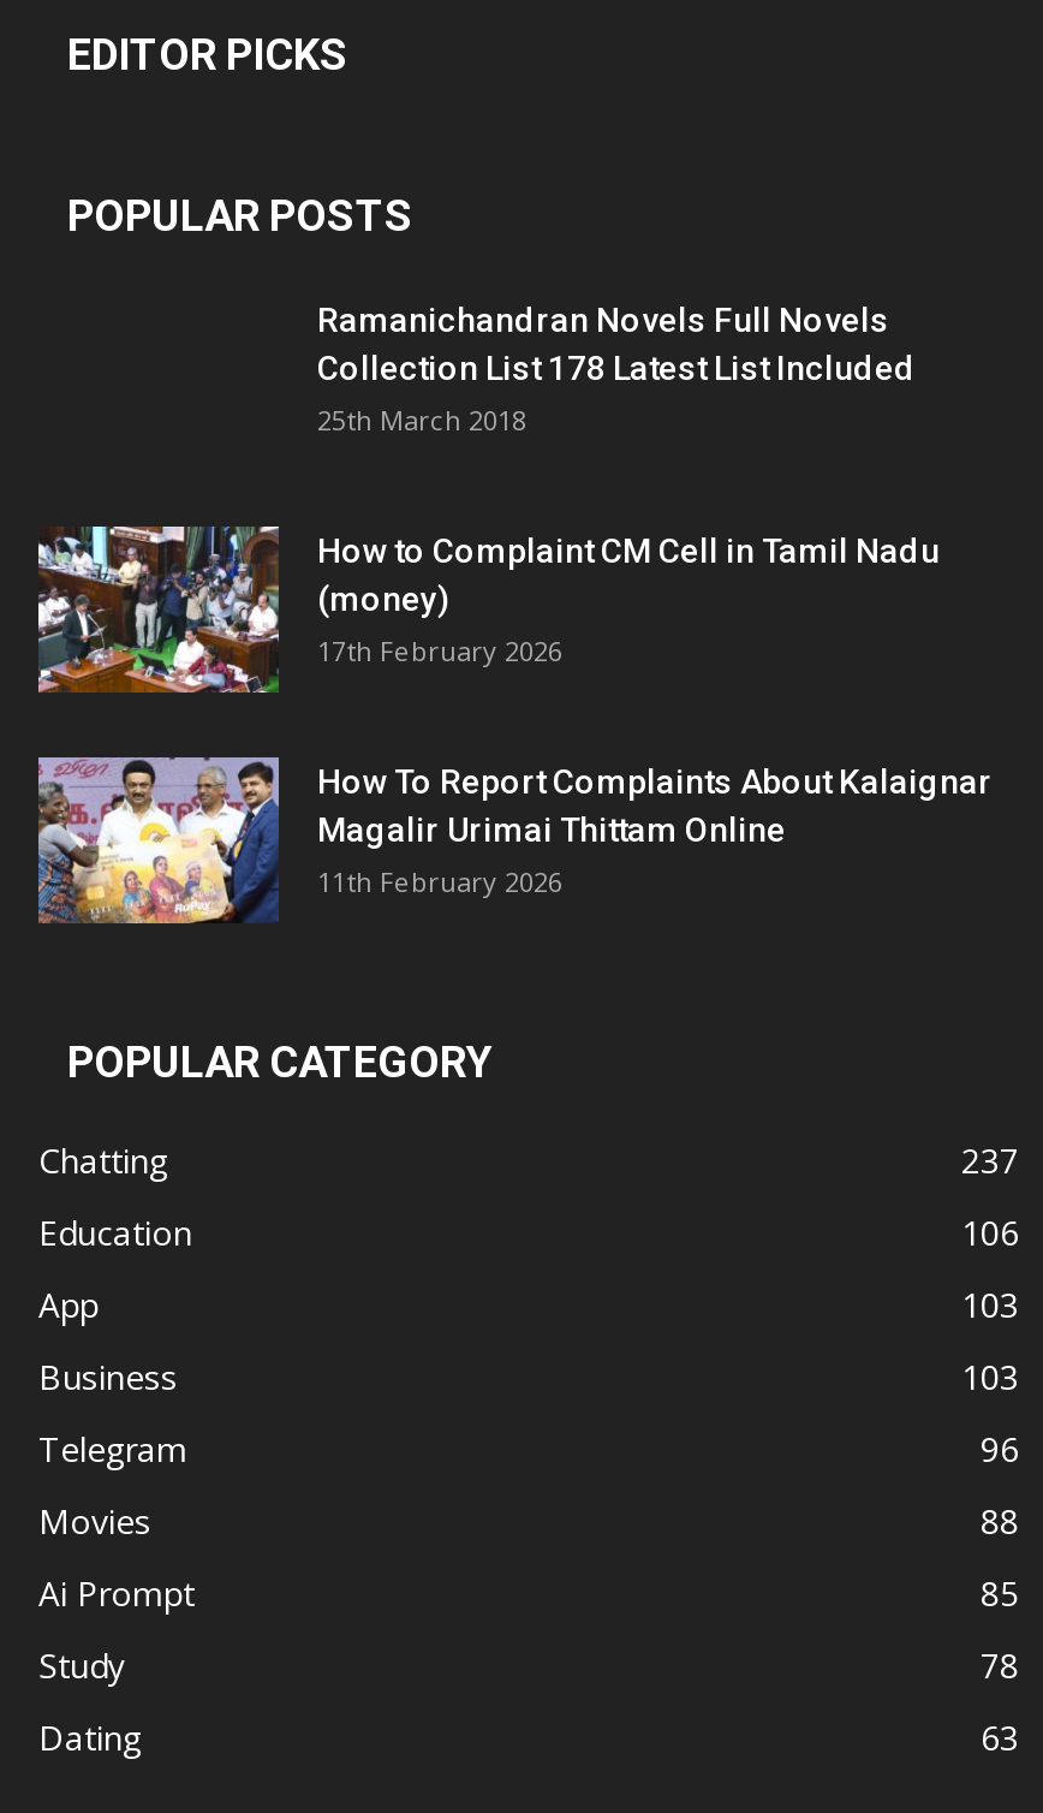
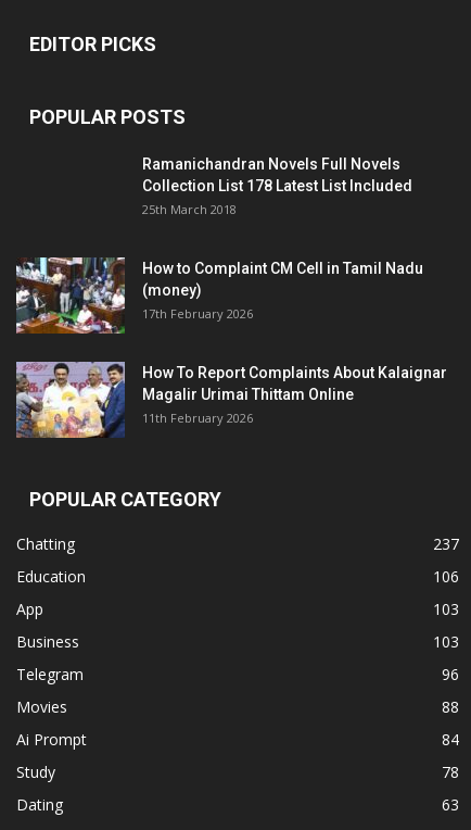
- 85
+ 84
